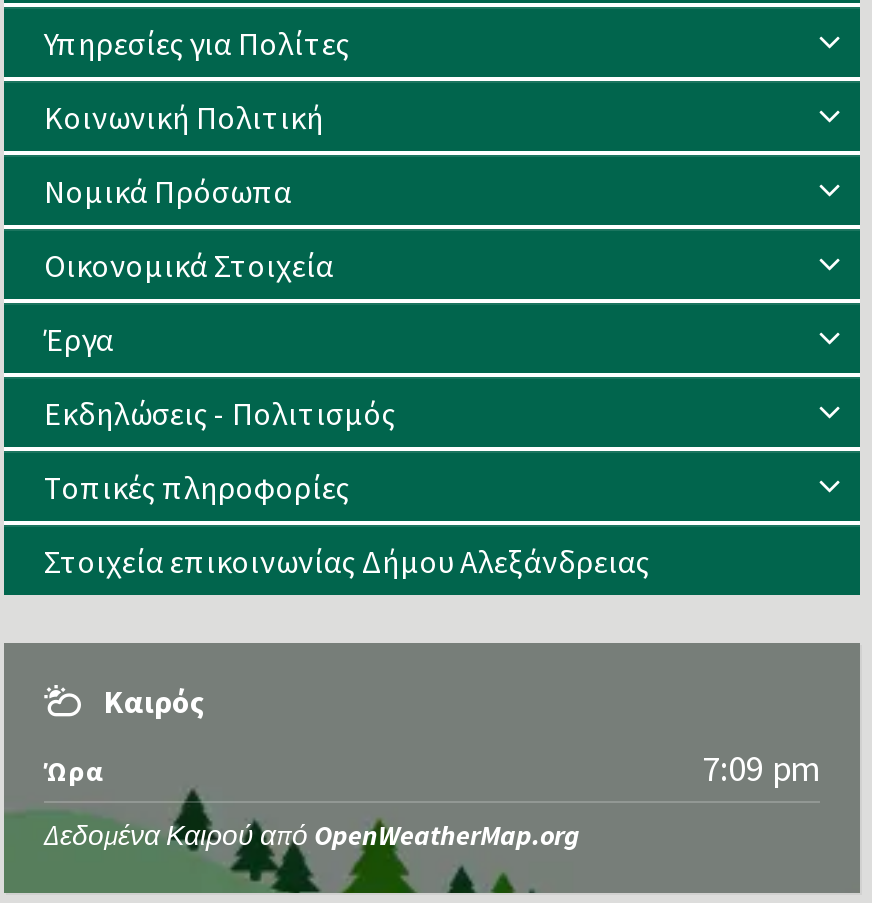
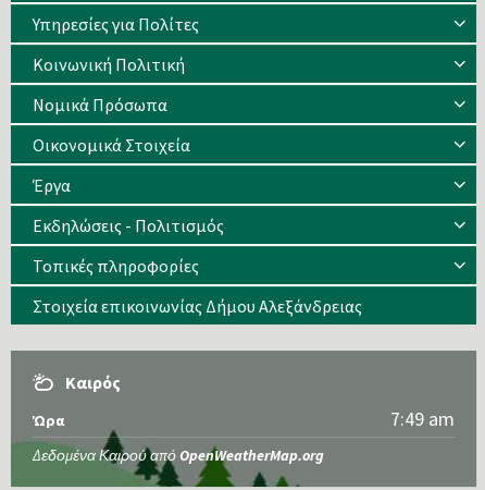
- 7:09 pm
+ 7:49 am
